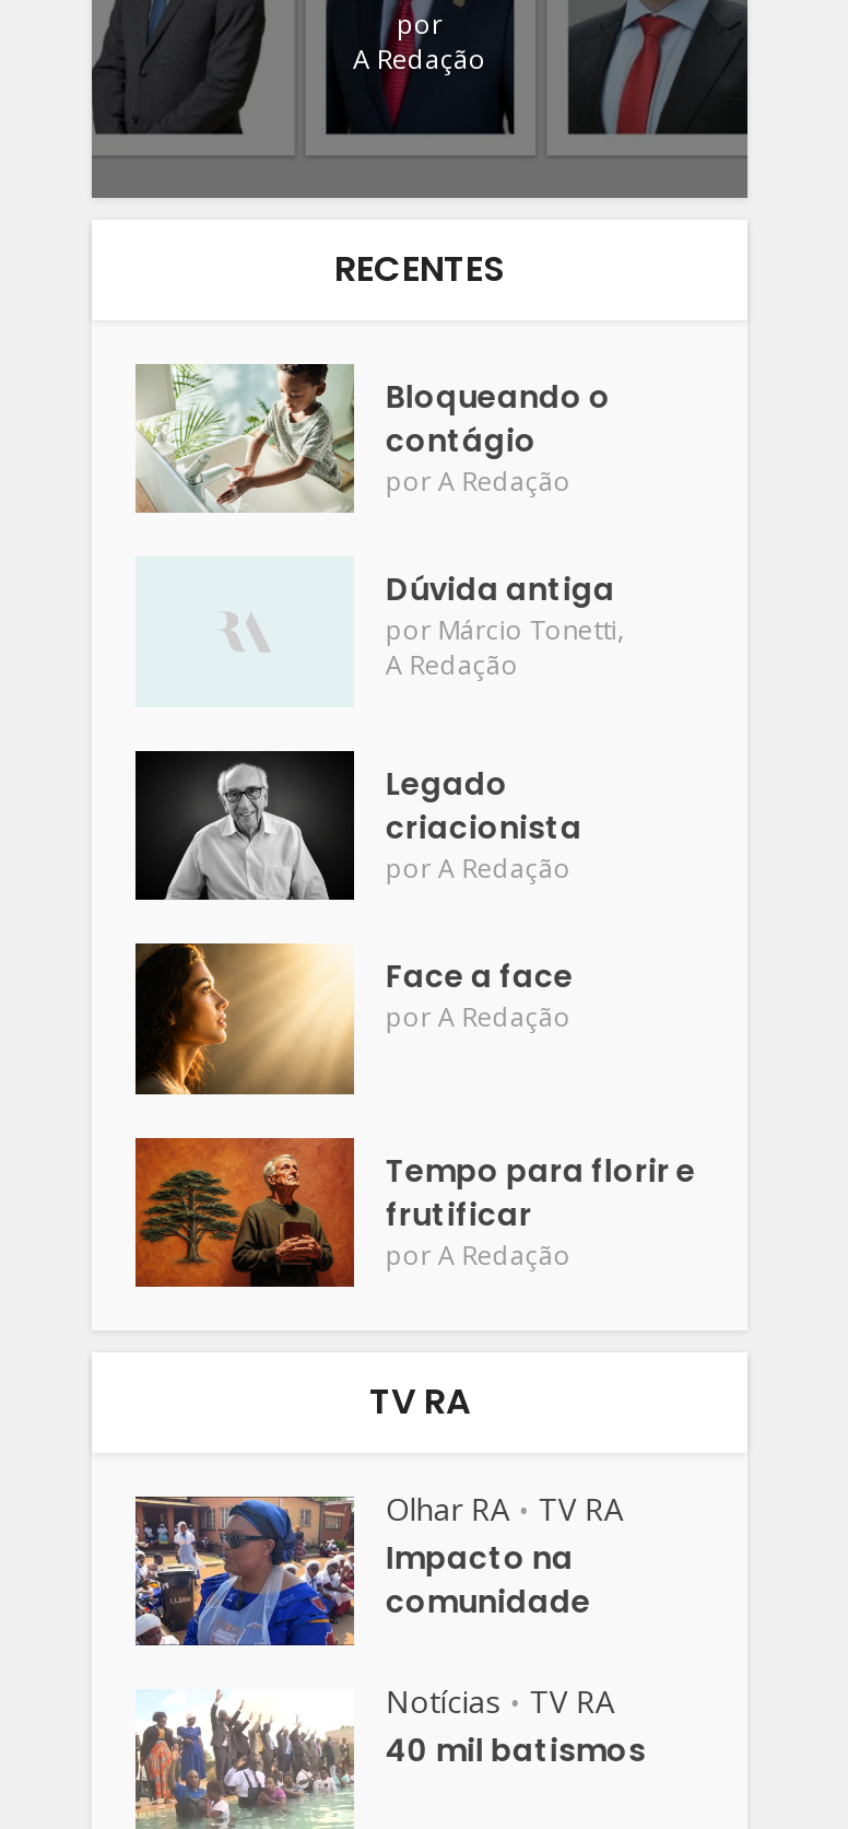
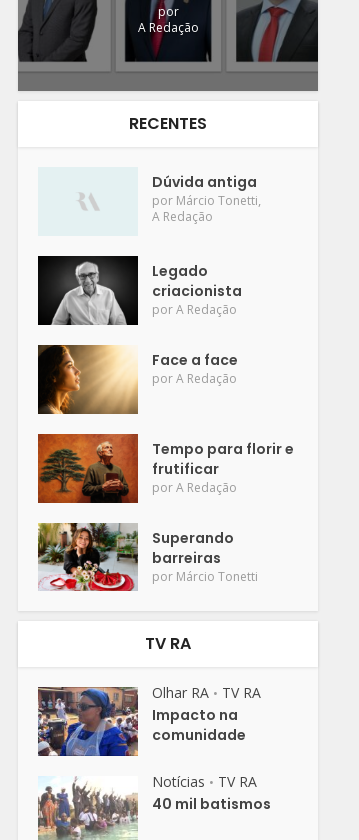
- [image]
- Bloqueando o
- contágio
- por A Redação

moved up: [image] | Dúvida antiga | por Márcio Tonetti, | ... | frutificar | por A Redação

+ [image]
+ Superando
+ barreiras
+ por Márcio Tonetti
